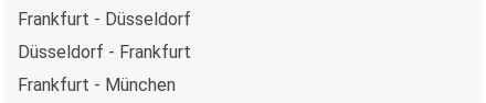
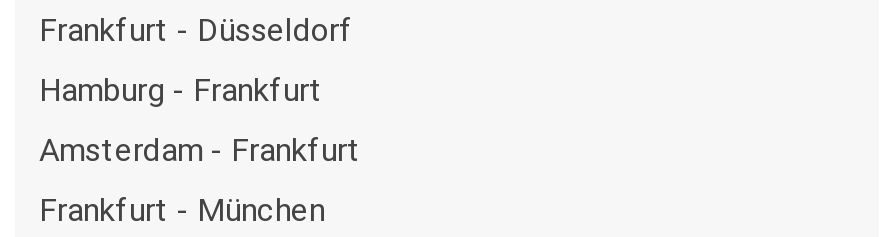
- Düsseldorf - Frankfurt
+ Hamburg - Frankfurt
+ Amsterdam - Frankfurt
